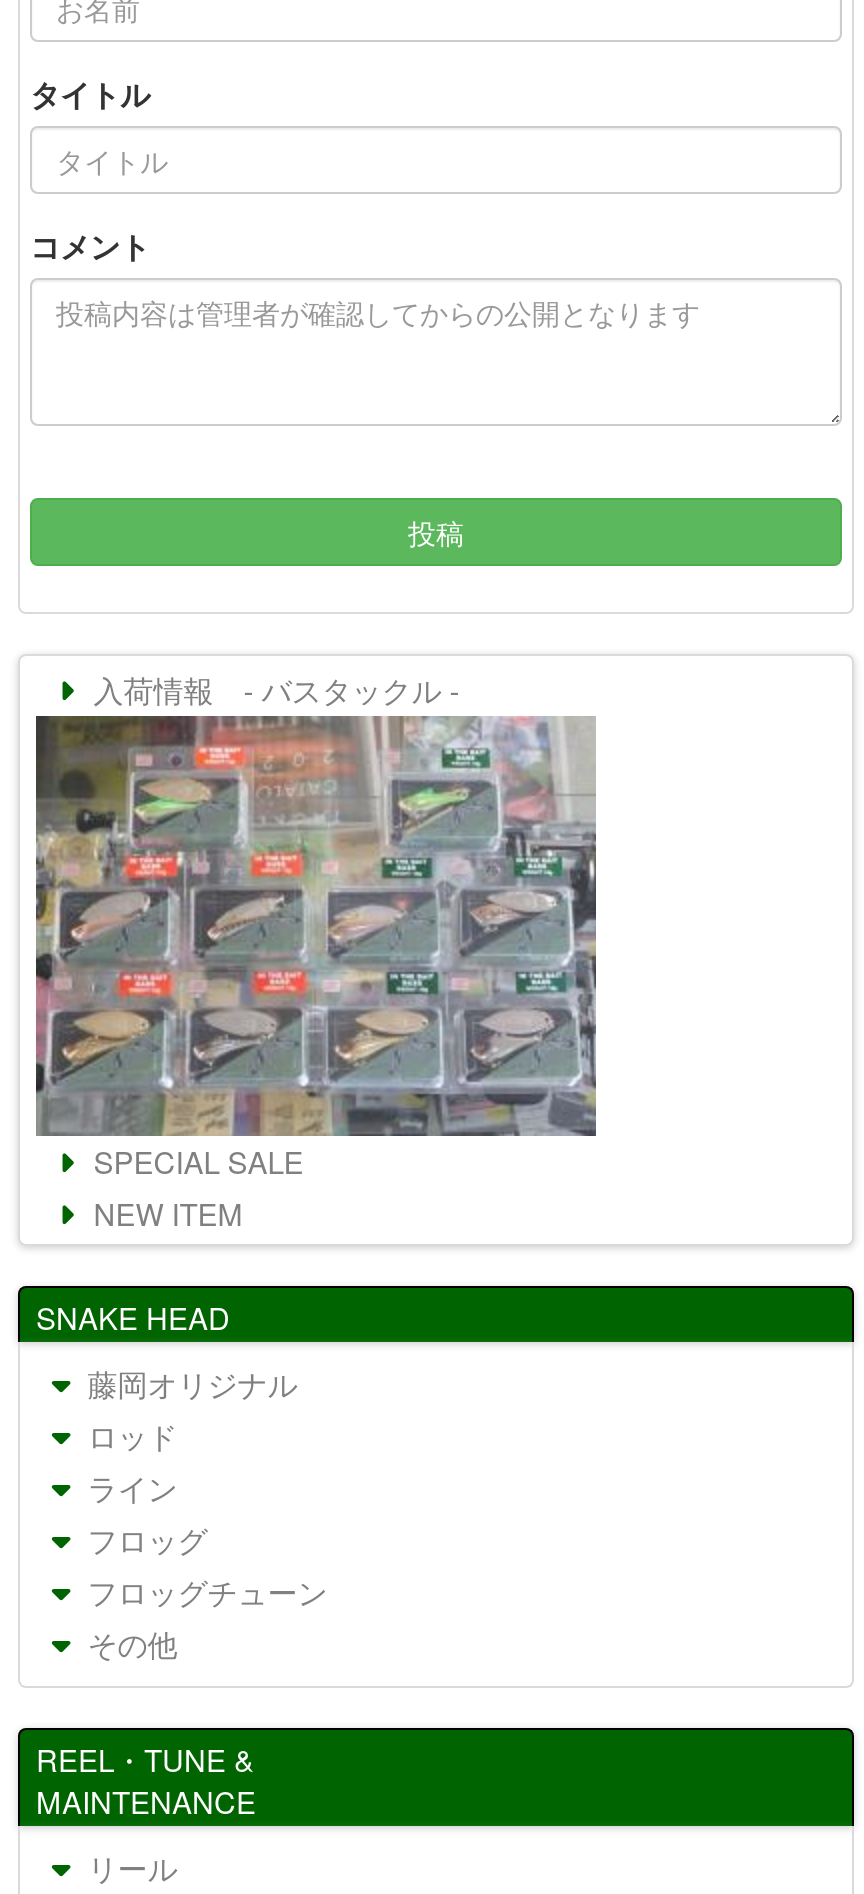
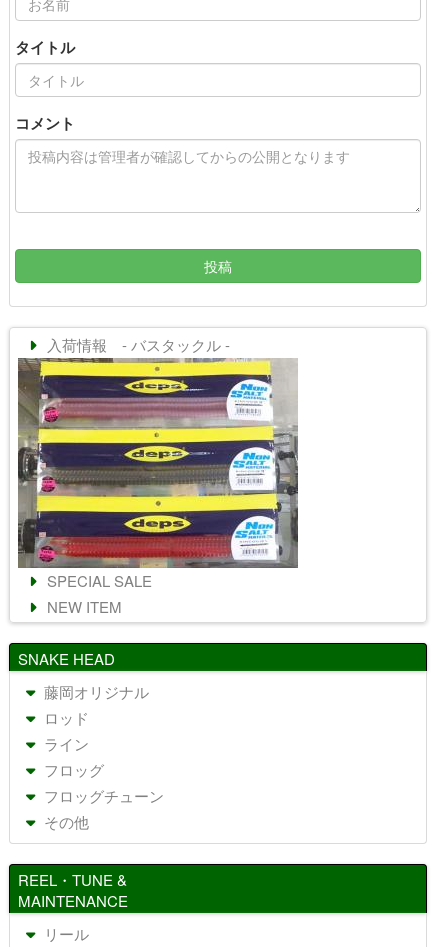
- [image]
+ [image]
